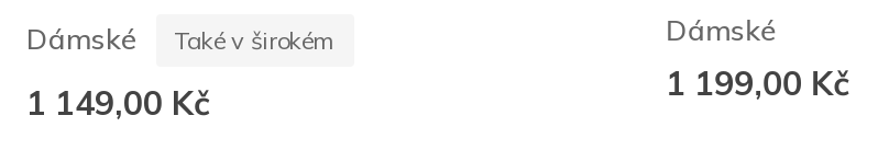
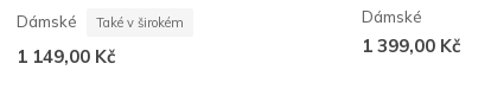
- 1 199,00 Kč
+ 1 399,00 Kč
